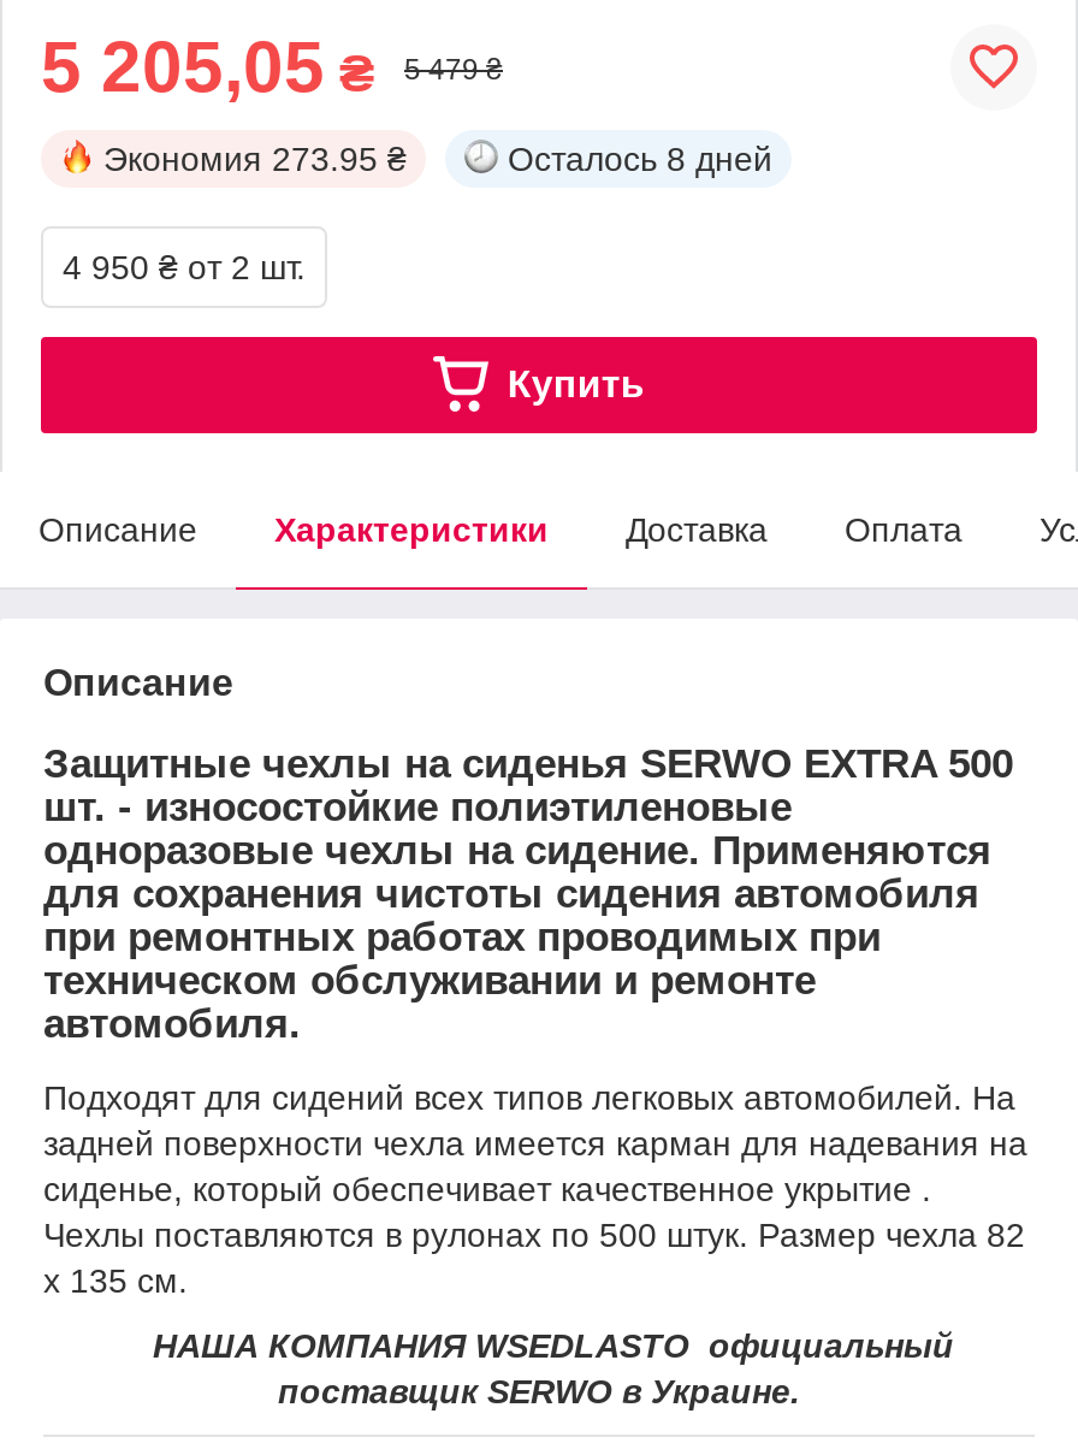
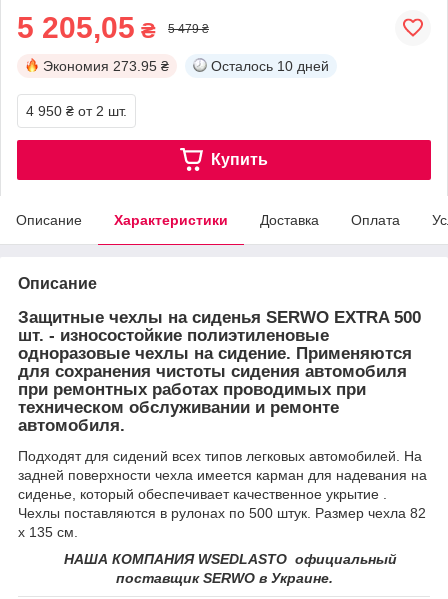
- Осталось 8 дней
+ Осталось 10 дней
